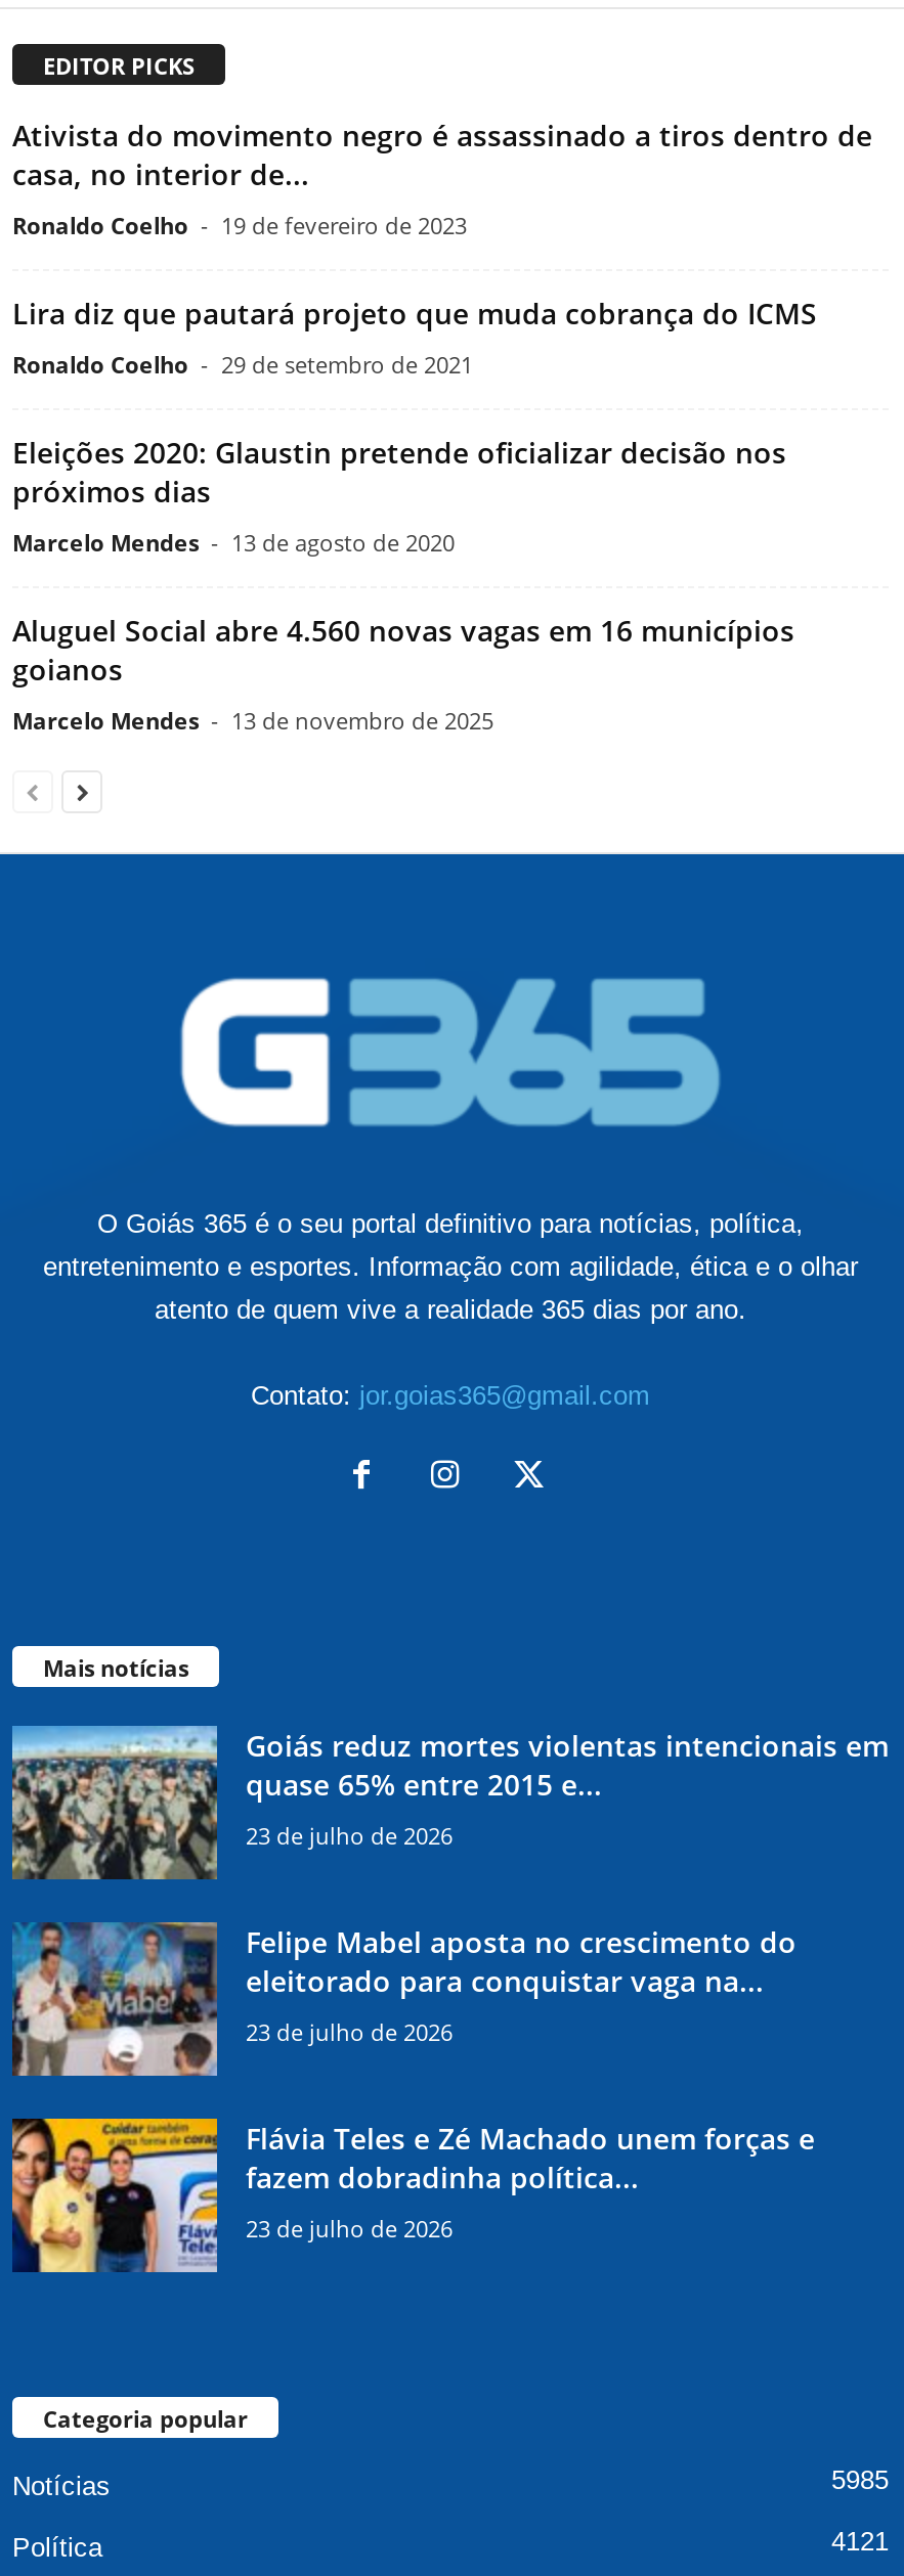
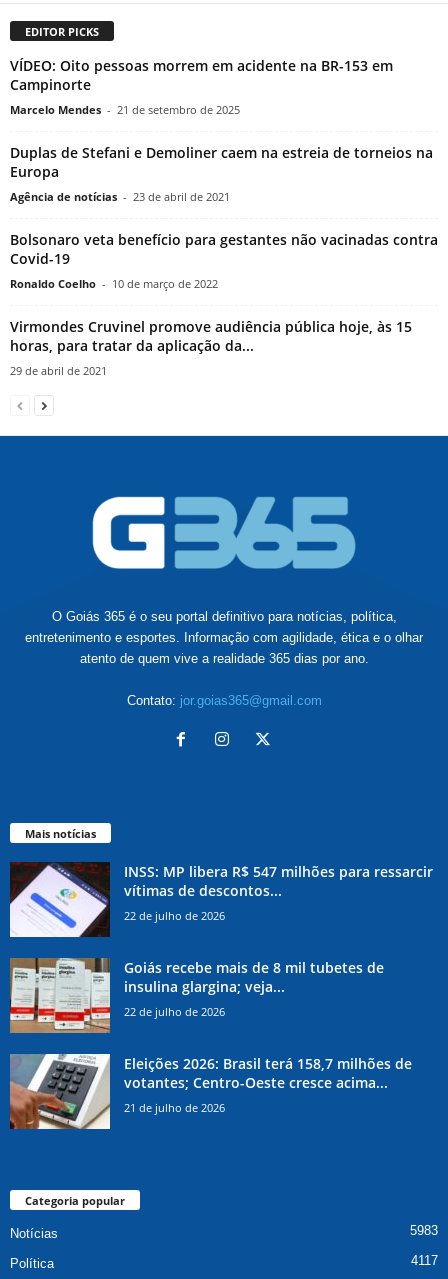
- Ativista do movimento negro é assassinado a tiros dentro de
- casa, no interior de...
- Ronaldo Coelho - 19 de fevereiro de 2023
+ VÍDEO: Oito pessoas morrem em acidente na BR-153 em
+ Campinorte
+ Marcelo Mendes - 21 de setembro de 2025

- Lira diz que pautará projeto que muda cobrança do ICMS
- Ronaldo Coelho - 29 de setembro de 2021
+ Duplas de Stefani e Demoliner caem na estreia de torneios na
+ Europa
+ Agência de notícias - 23 de abril de 2021

- Eleições 2020: Glaustin pretende oficializar decisão nos
- próximos dias
- Marcelo Mendes - 13 de agosto de 2020
+ Bolsonaro veta benefício para gestantes não vacinadas contra
+ Covid-19
+ Ronaldo Coelho - 10 de março de 2022

- Aluguel Social abre 4.560 novas vagas em 16 municípios
- goianos
- Marcelo Mendes - 13 de novembro de 2025
+ Virmondes Cruvinel promove audiência pública hoje, às 15
+ horas, para tratar da aplicação da...
+ 29 de abril de 2021

- [image]
- Goiás reduz mortes violentas intencionais em
- quase 65% entre 2015 e...
- 23 de julho de 2026
+ [image]
+ INSS: MP libera R$ 547 milhões para ressarcir
+ vítimas de descontos...
+ 22 de julho de 2026

- [image]
- Felipe Mabel aposta no crescimento do
- eleitorado para conquistar vaga na...
- 23 de julho de 2026
+ [image]
+ Goiás recebe mais de 8 mil tubetes de
+ insulina glargina; veja...
+ 22 de julho de 2026

- [image]
- Flávia Teles e Zé Machado unem forças e
- fazem dobradinha política...
- 23 de julho de 2026
+ [image]
+ Eleições 2026: Brasil terá 158,7 milhões de
+ votantes; Centro-Oeste cresce acima...
+ 21 de julho de 2026

- 5985
+ 5983

- 4121
+ 4117
